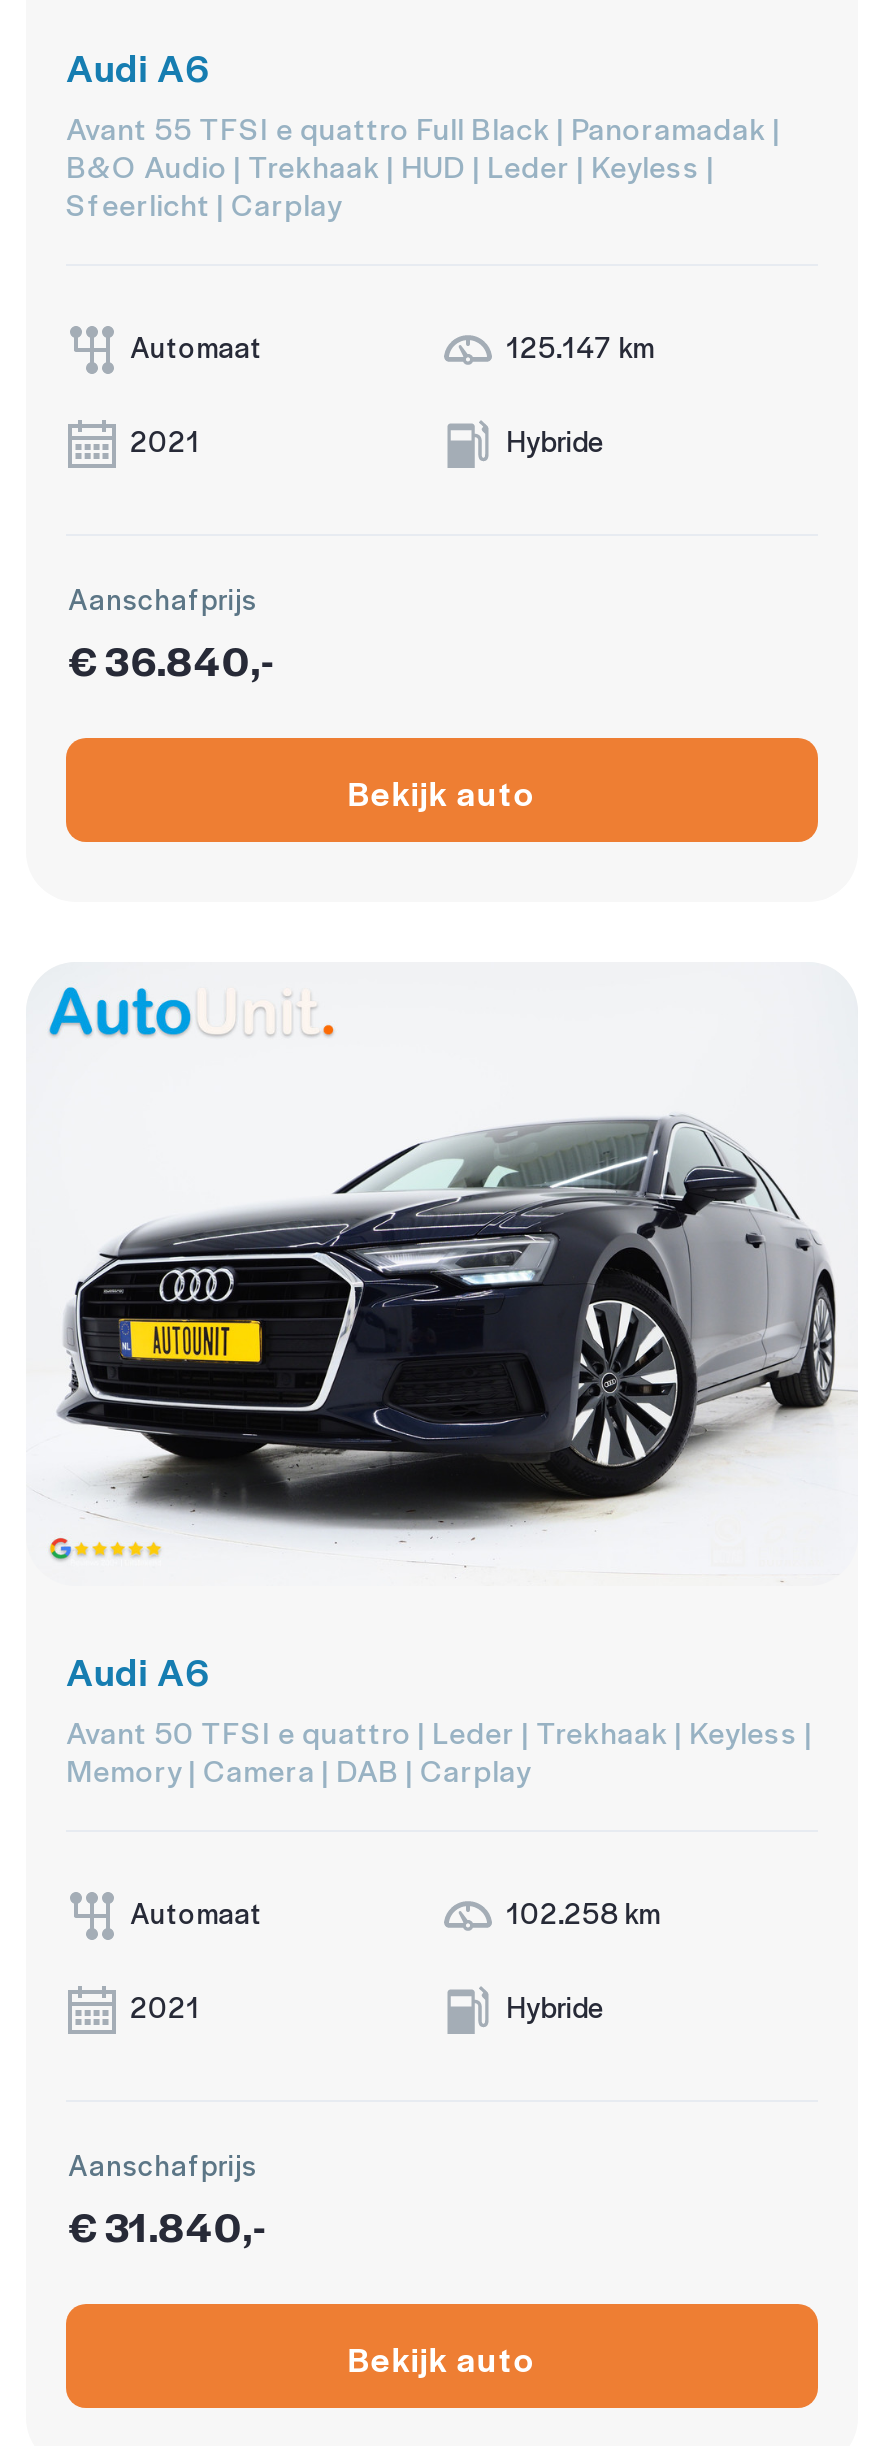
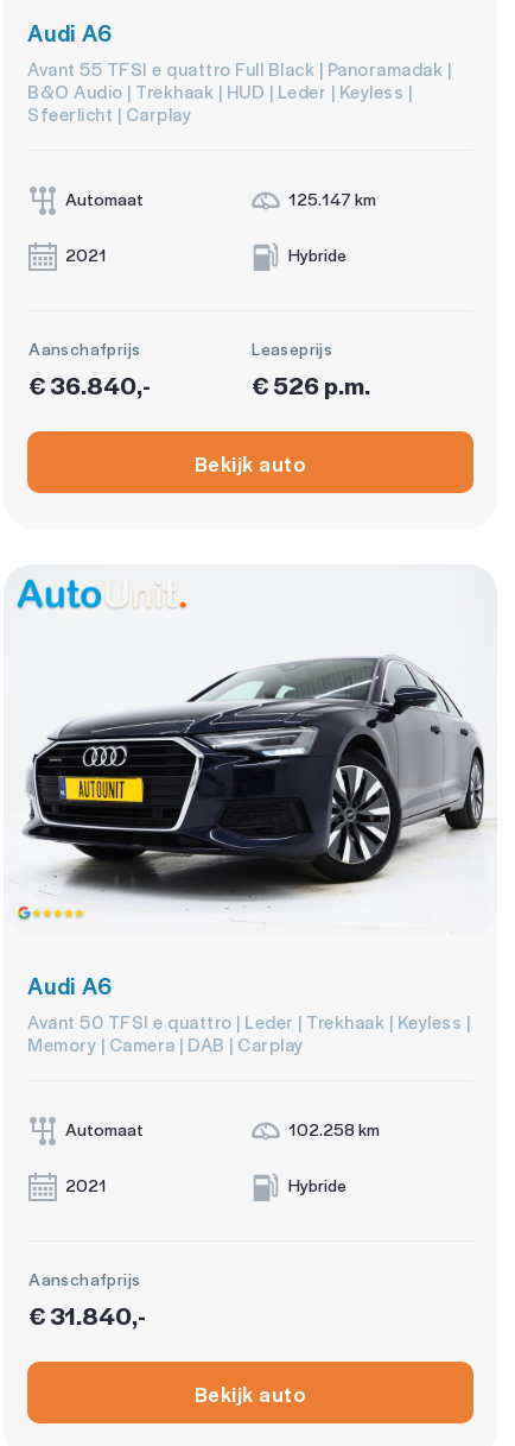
+ Leaseprijs
+ € 526 p.m.
